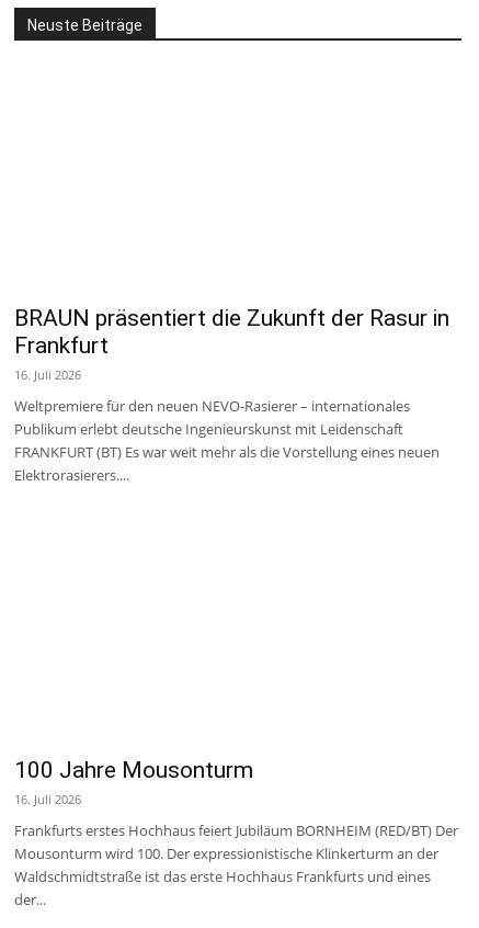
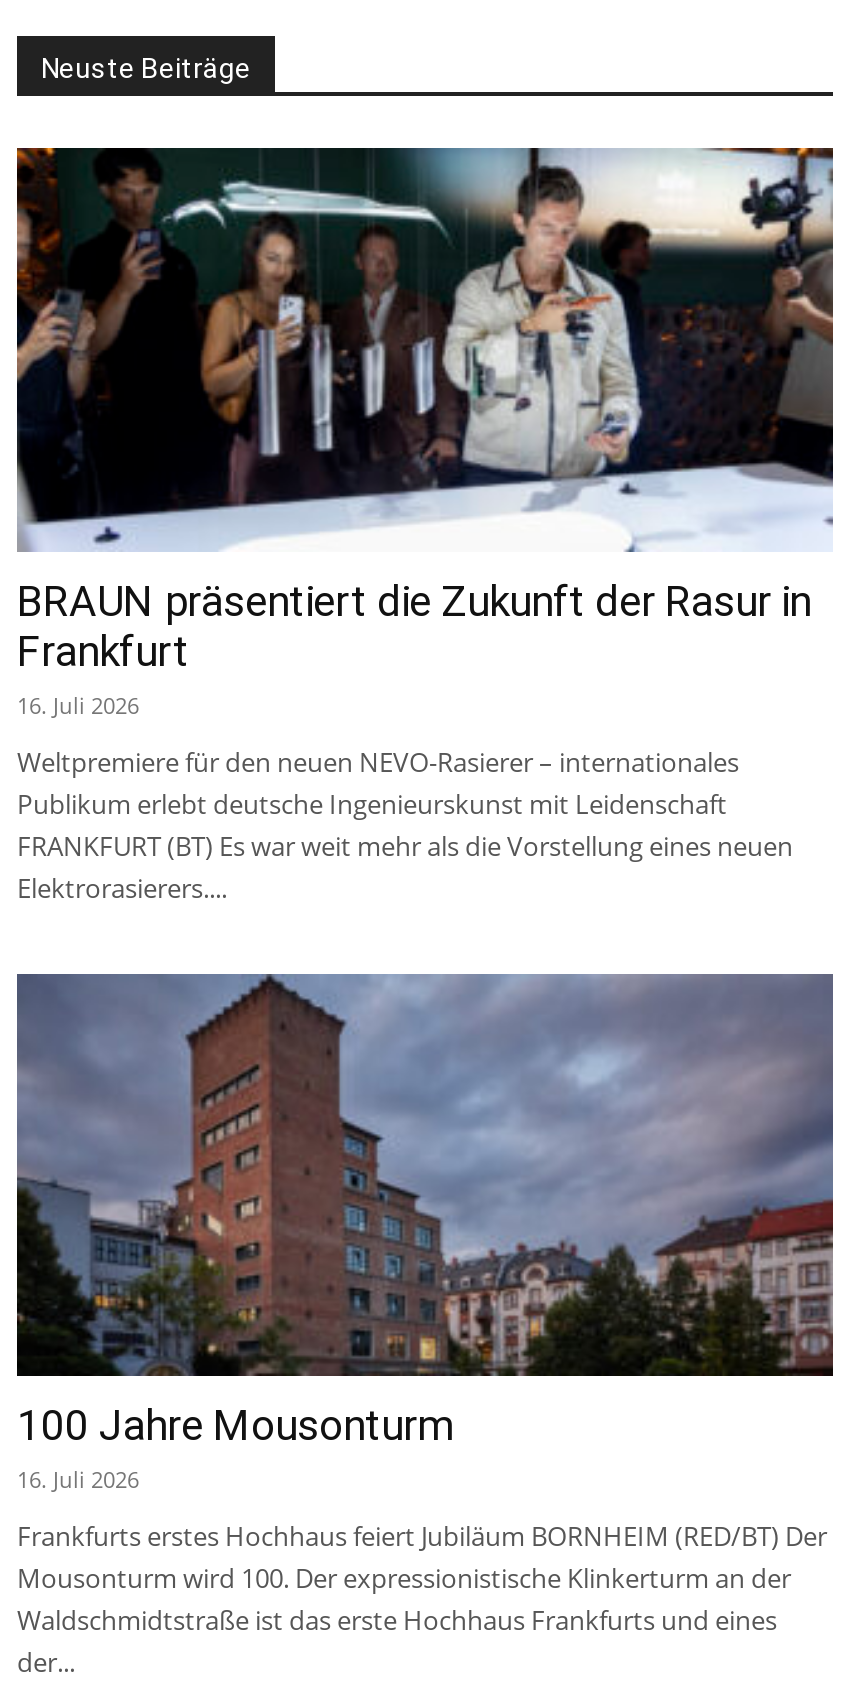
+ [image]

+ [image]
